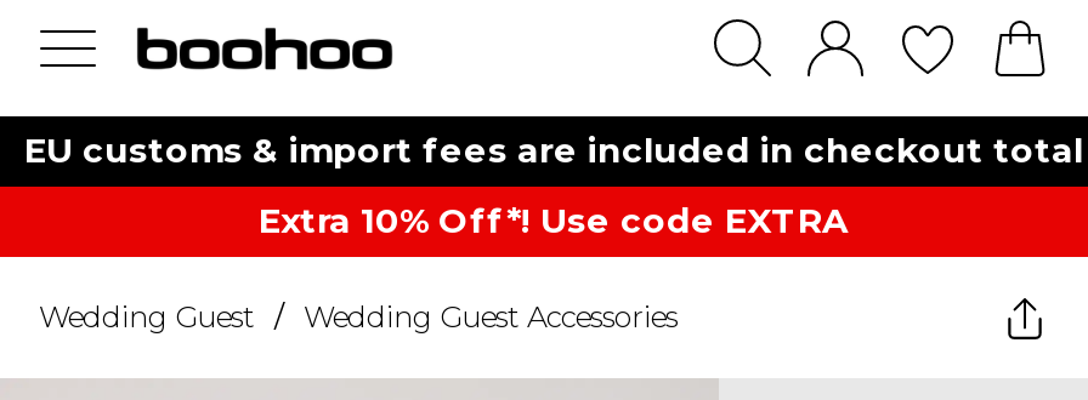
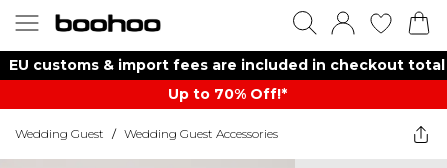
- Extra 10% Off*! Use code EXTRA
+ Up to 70% Off!*
